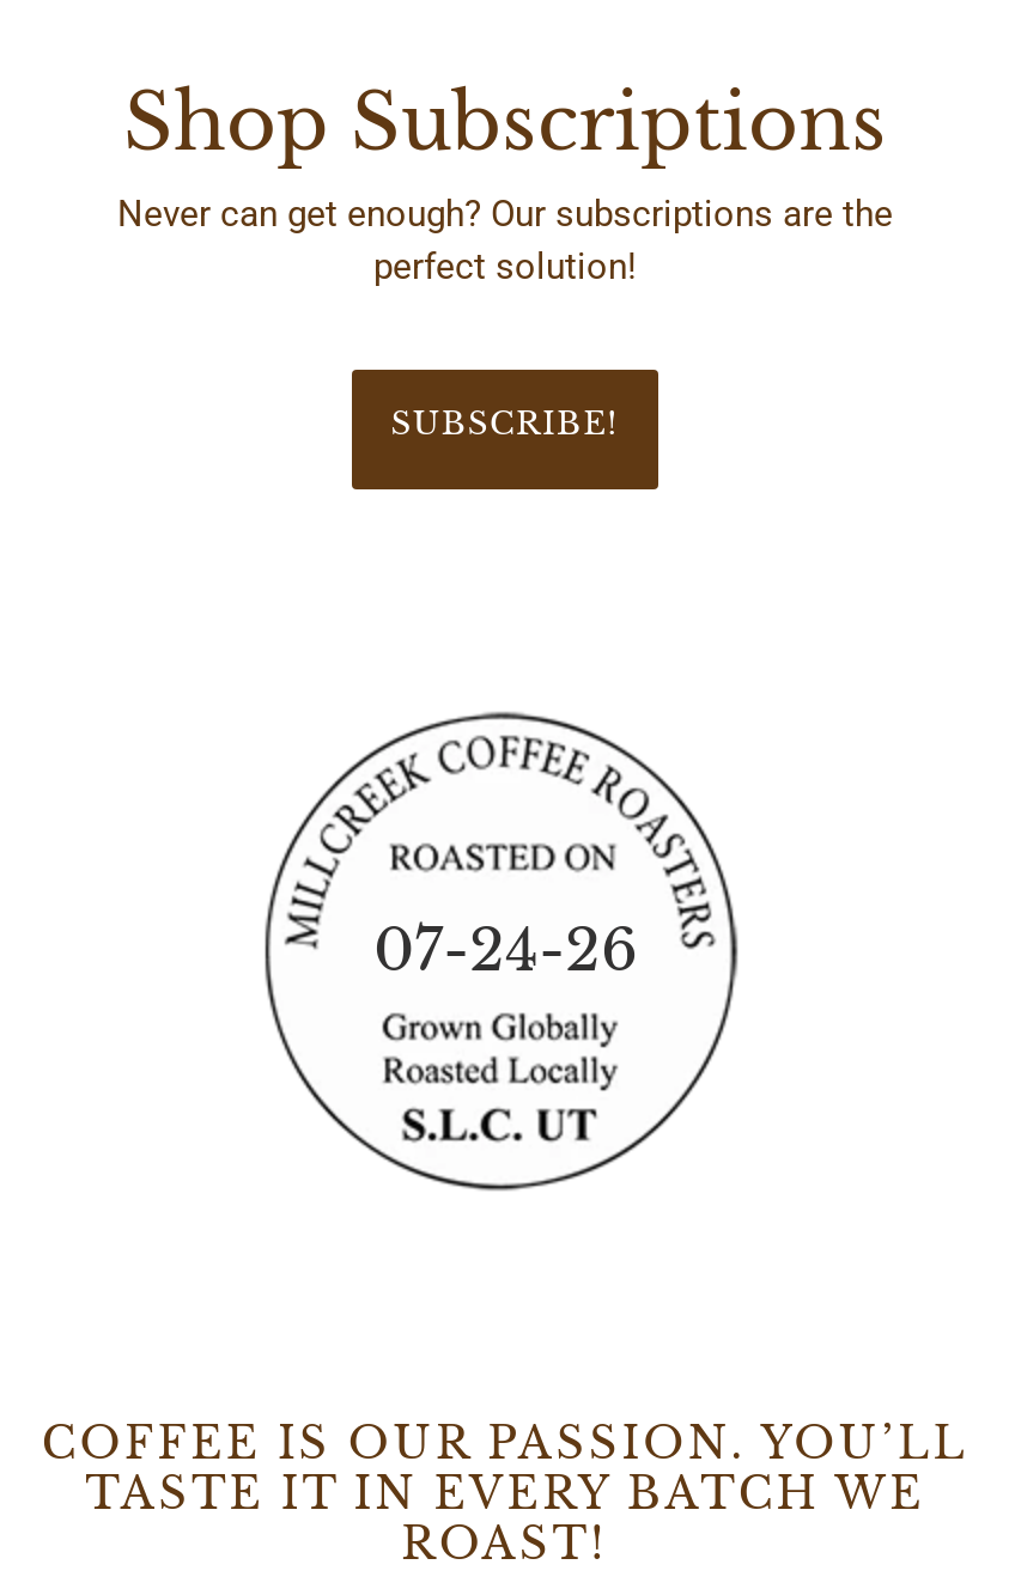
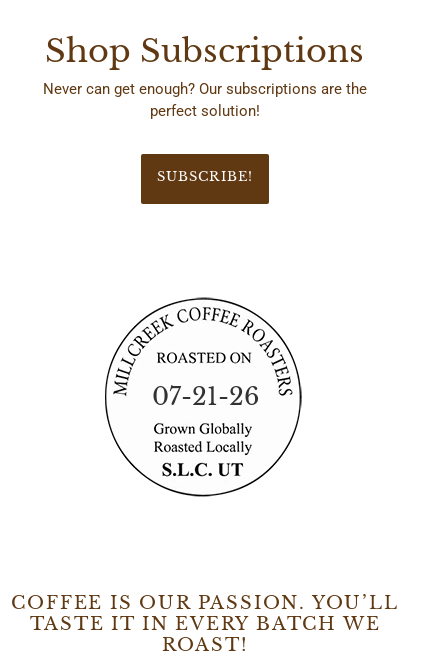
- 07-24-26
+ 07-21-26
